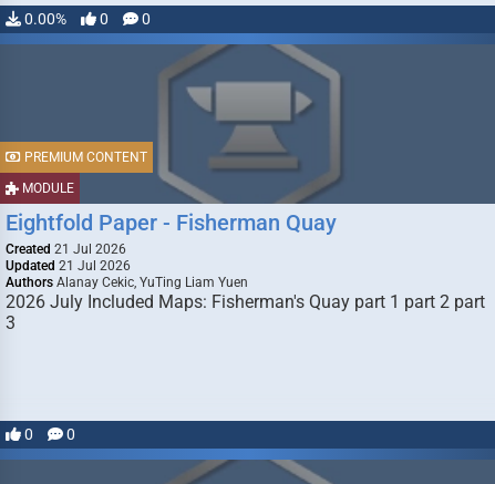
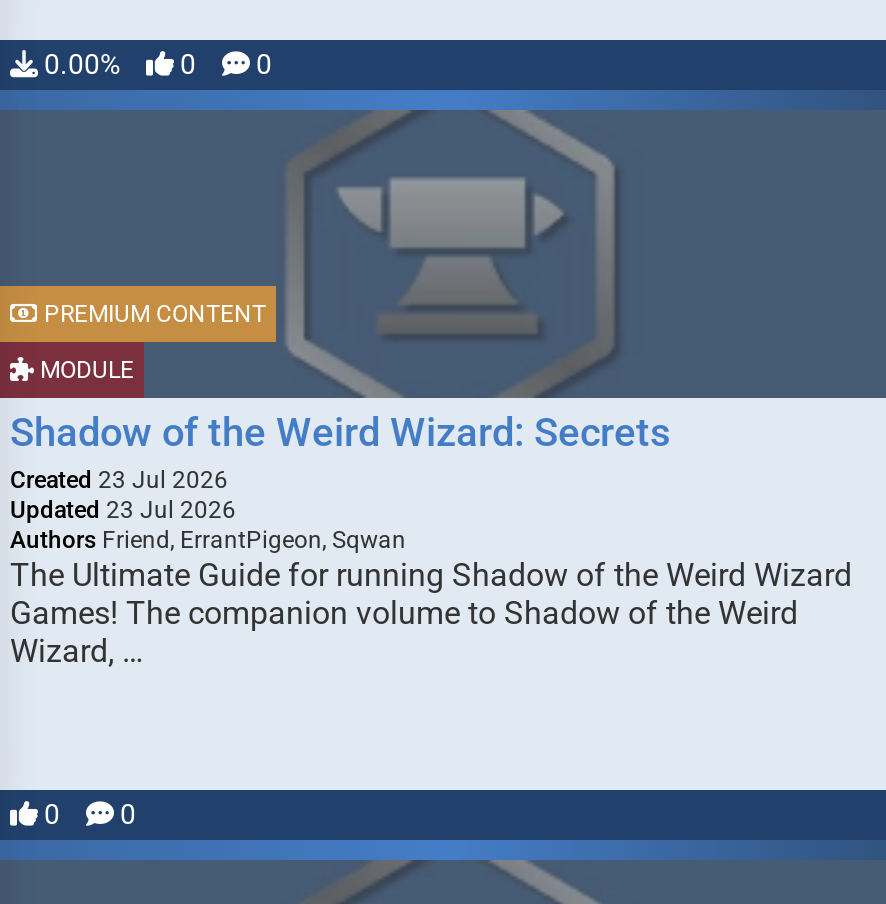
- Eightfold Paper - Fisherman Quay
- Created 21 Jul 2026
- Updated 21 Jul 2026
- Authors Alanay Cekic, YuTing Liam Yuen
- 2026 July Included Maps: Fisherman's Quay part 1 part 2 part
- 3
+ Shadow of the Weird Wizard: Secrets
+ Created 23 Jul 2026
+ Updated 23 Jul 2026
+ Authors Friend, ErrantPigeon, Sqwan
+ The Ultimate Guide for running Shadow of the Weird Wizard
+ Games! The companion volume to Shadow of the Weird
+ Wizard, …
